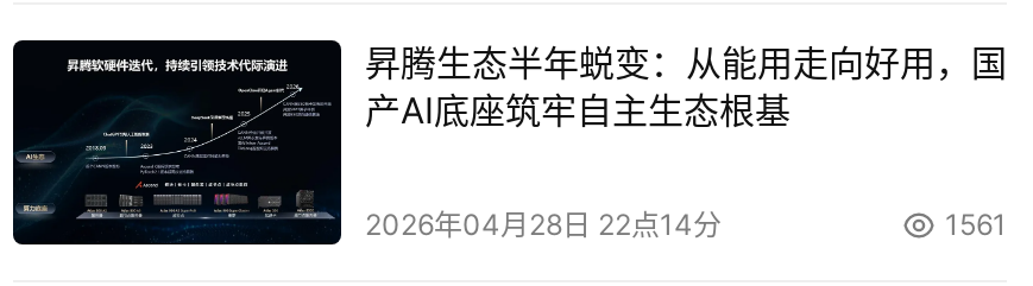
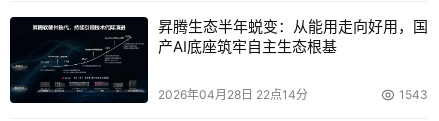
- 1561
+ 1543
